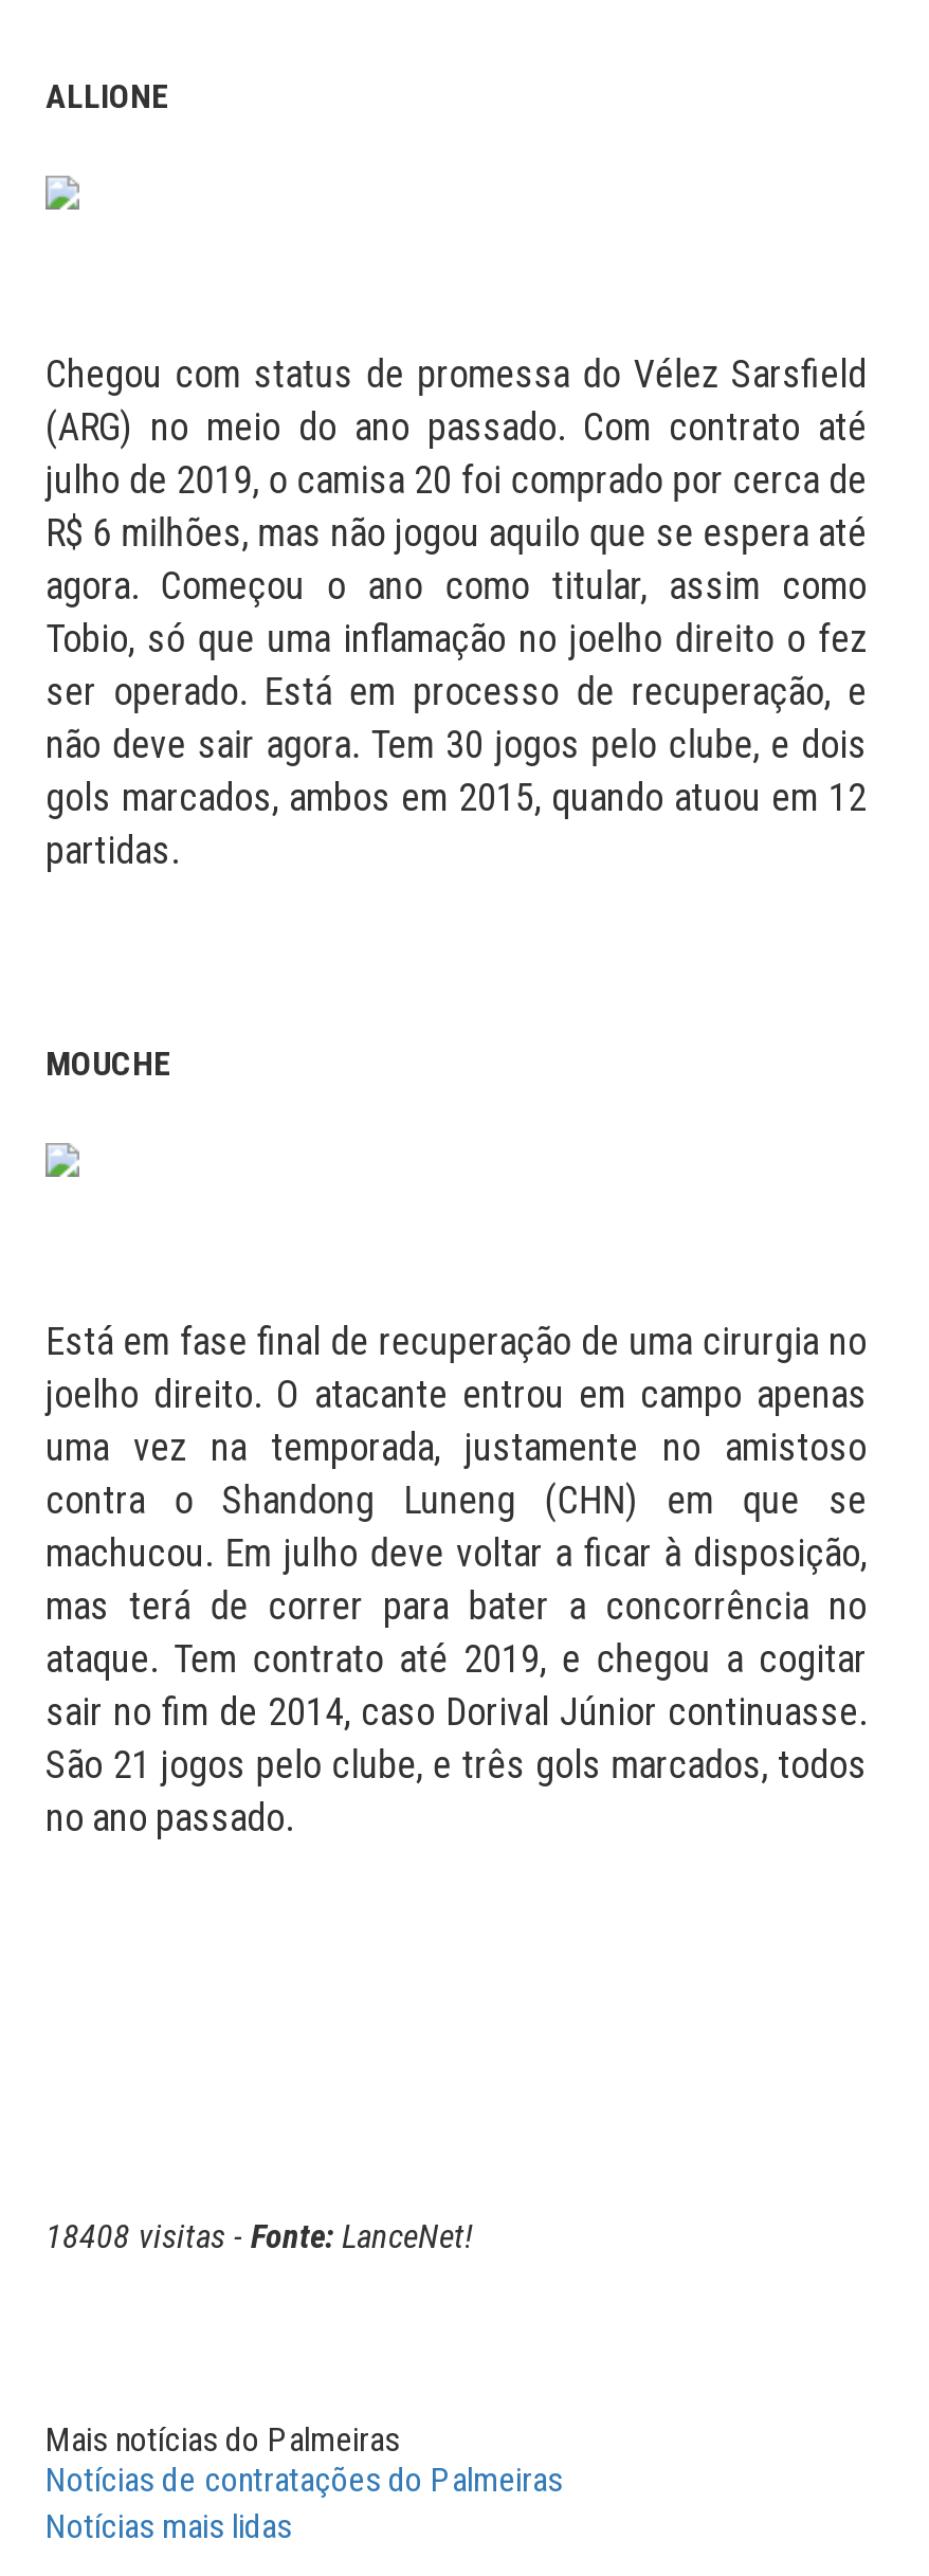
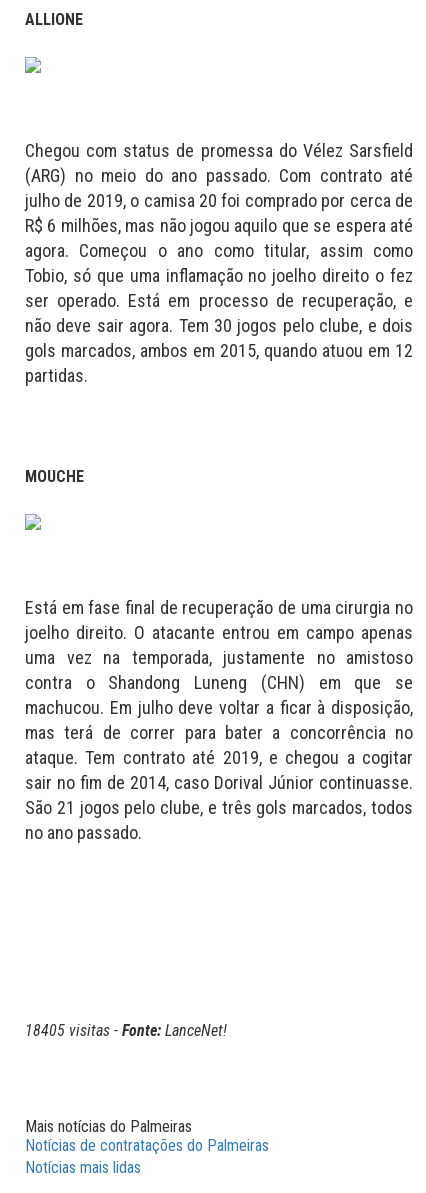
- 18408 visitas - Fonte: LanceNet!
+ 18405 visitas - Fonte: LanceNet!
